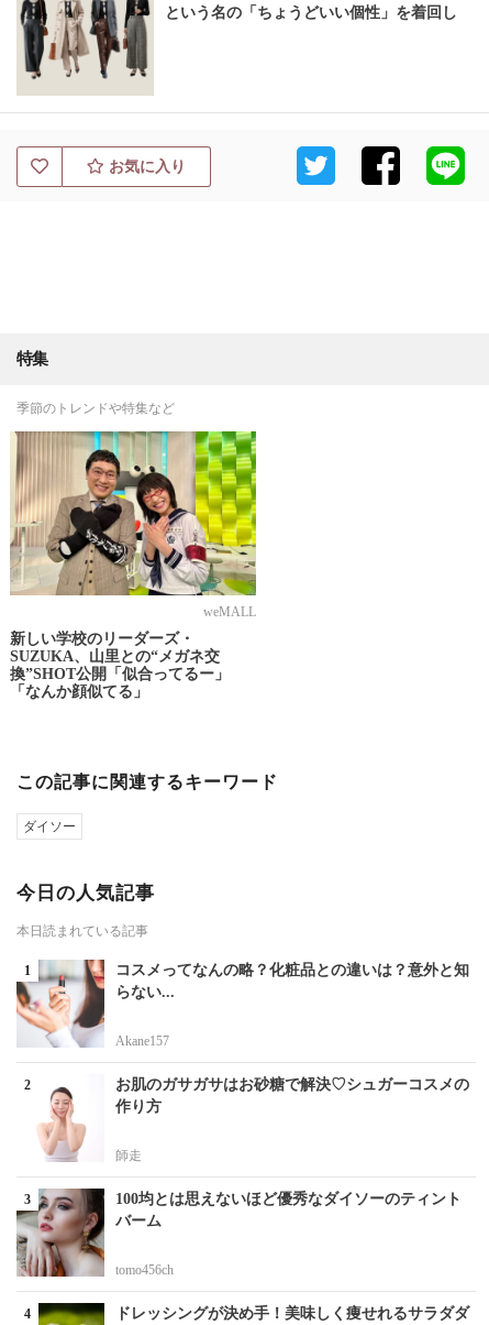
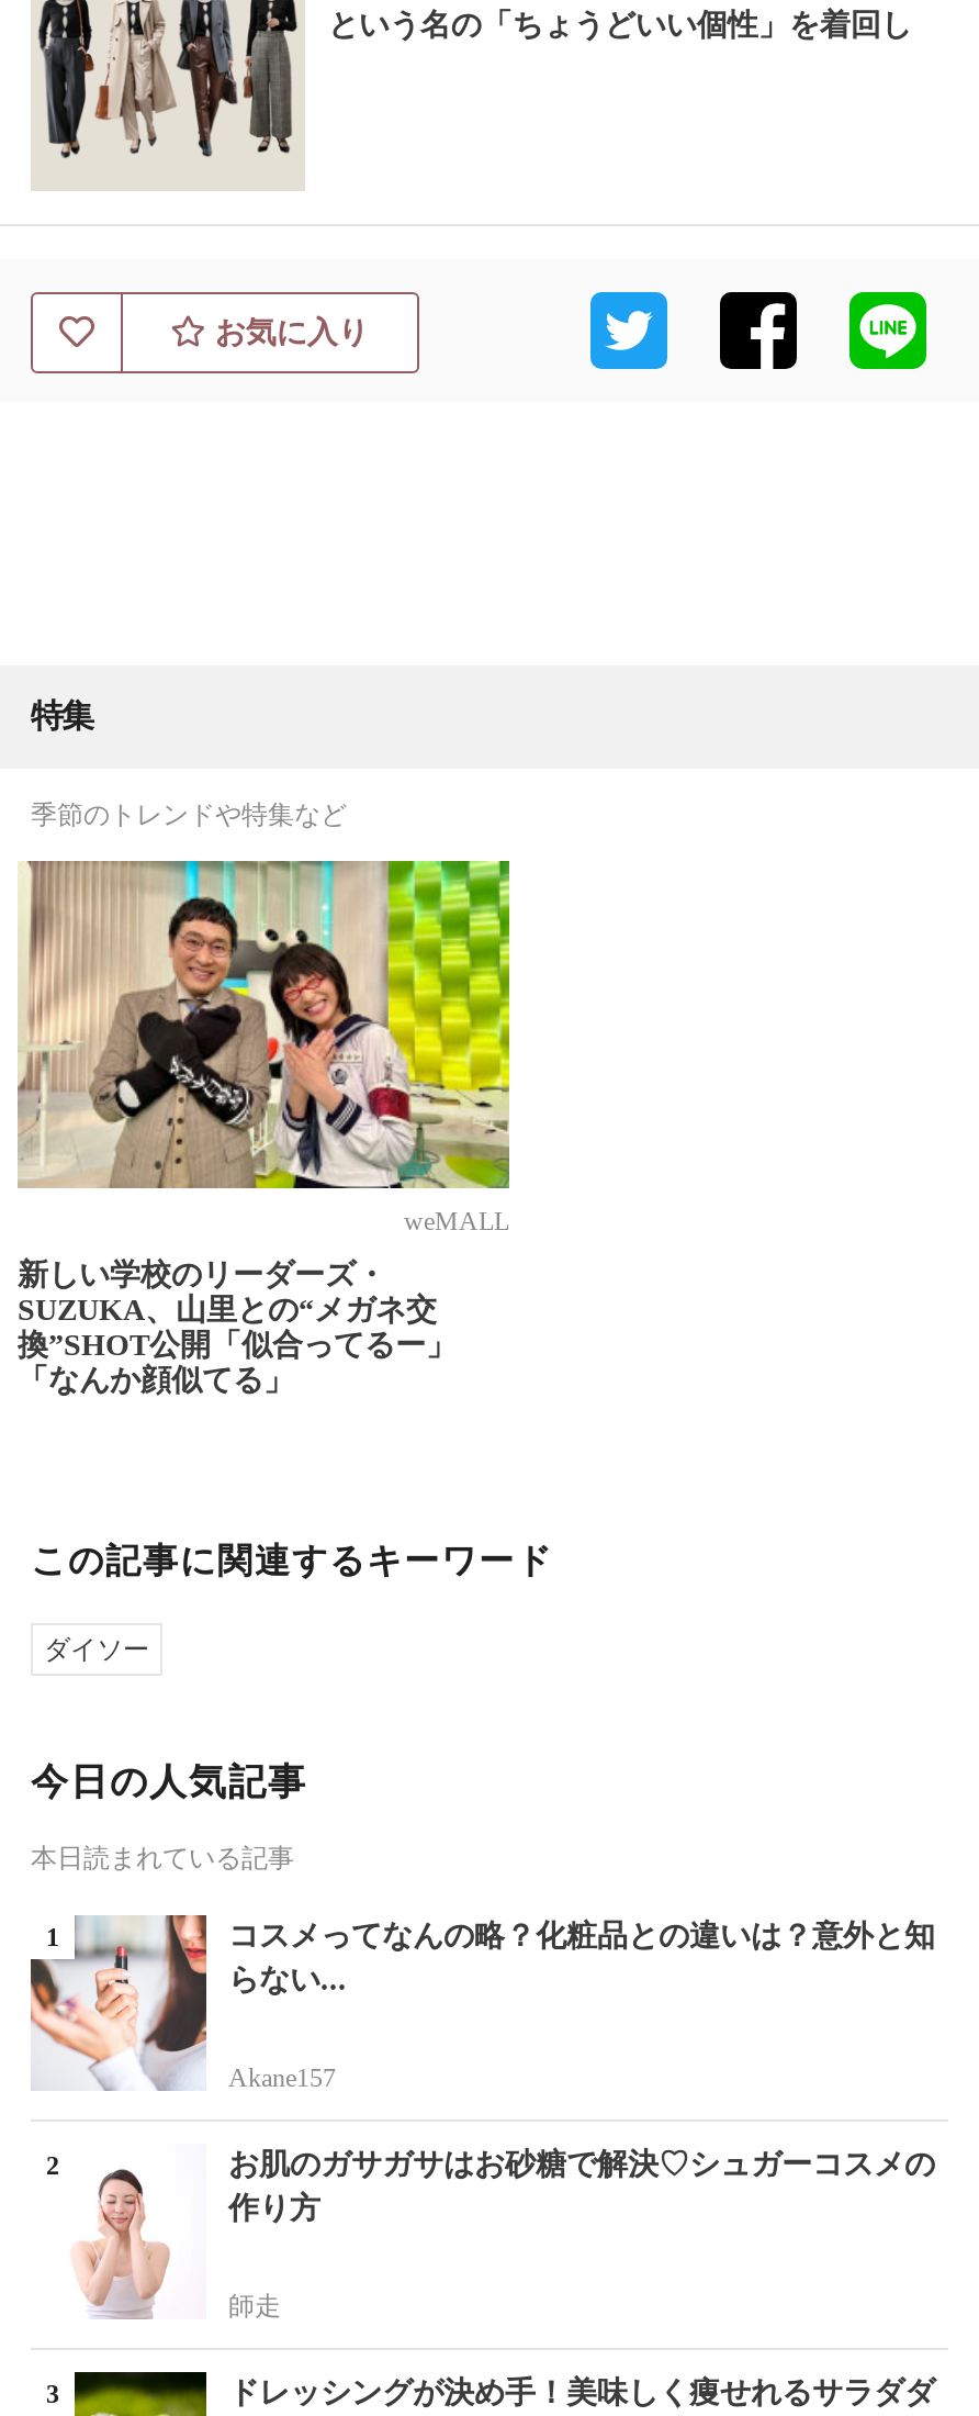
- [image]
- 100均とは思えないほど優秀なダイソーのティント
- バーム
- tomo456ch
